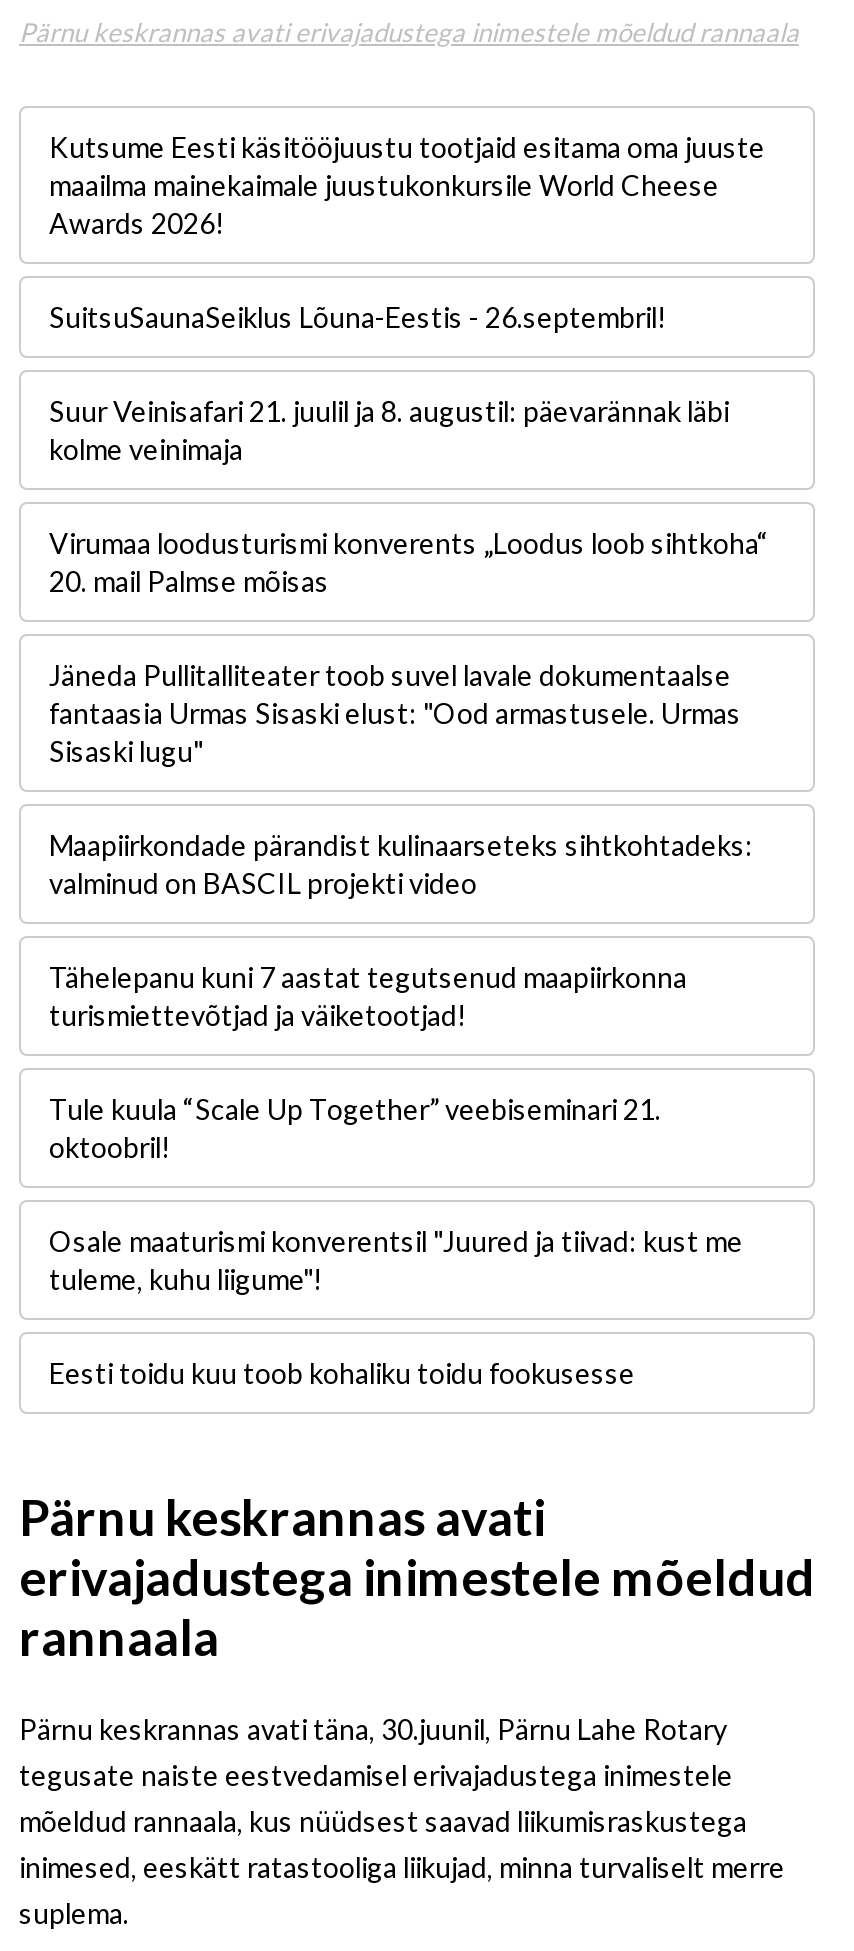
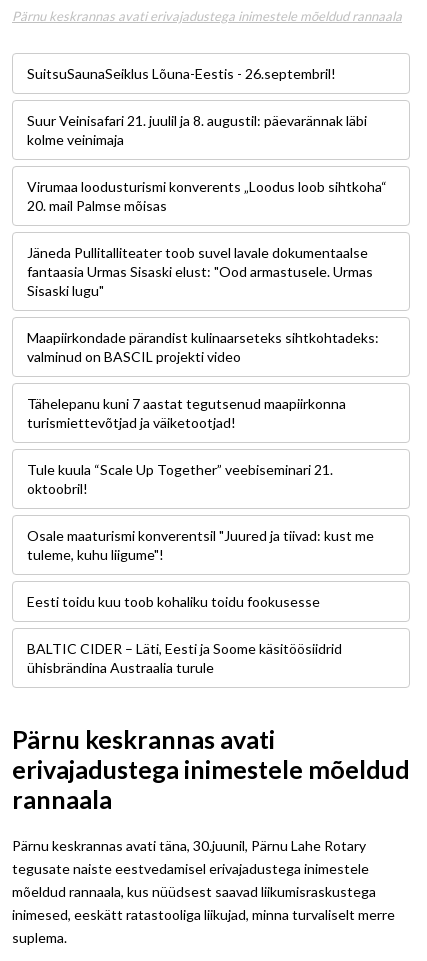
- Kutsume Eesti käsitööjuustu tootjaid esitama oma juuste
- maailma mainekaimale juustukonkursile World Cheese
- Awards 2026!

moved up: SuitsuSaunaSeiklus Lõuna-Eestis - 26.septembril! | Suur Veinisafari 21. juulil ja 8. augustil: päevarännak läbi | kolme veinimaja | ... | tuleme, kuhu liigume"! | Eesti toidu kuu toob kohaliku toidu fookusesse

+ BALTIC CIDER – Läti, Eesti ja Soome käsitöösiidrid
+ ühisbrändina Austraalia turule
